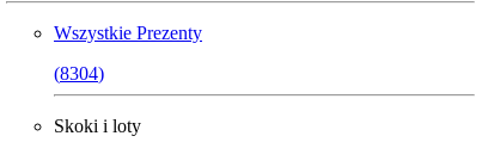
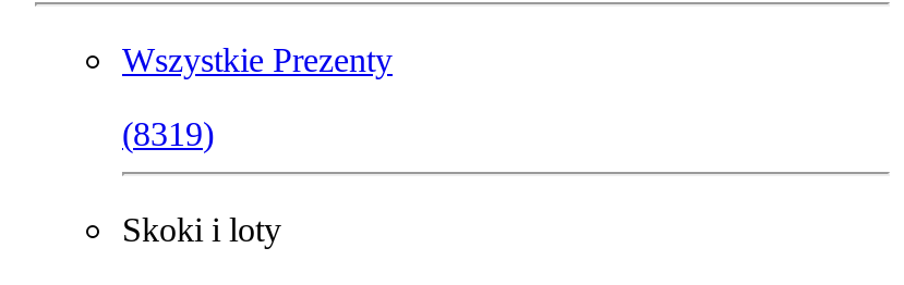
- (8304)
+ (8319)
